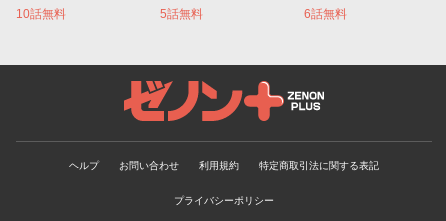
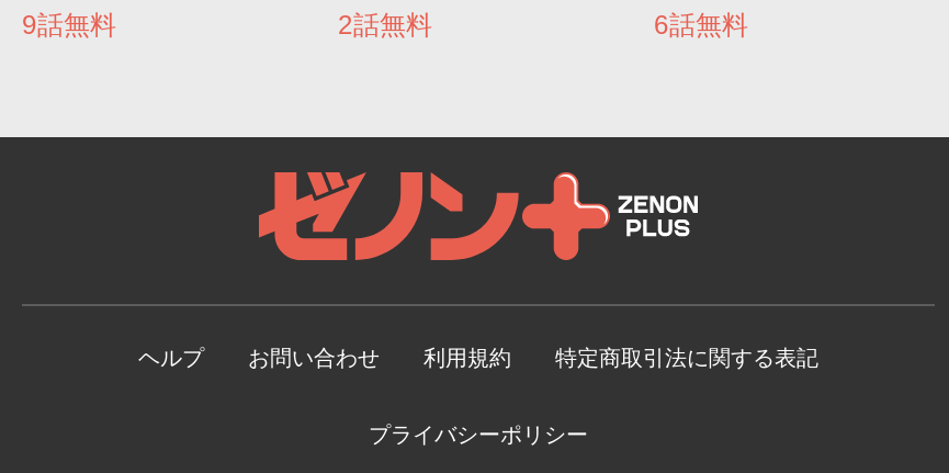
- 10話無料
+ 9話無料

- 5話無料
+ 2話無料
